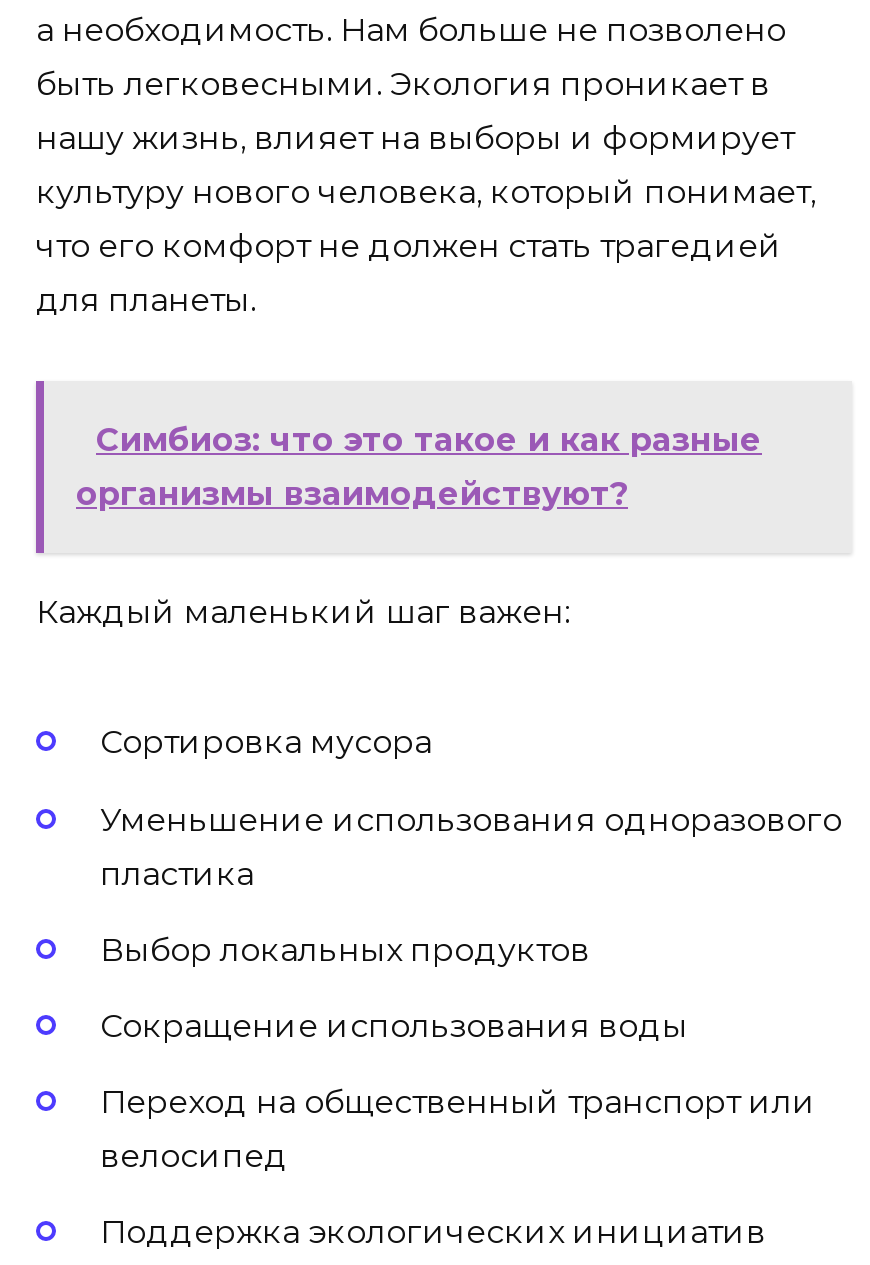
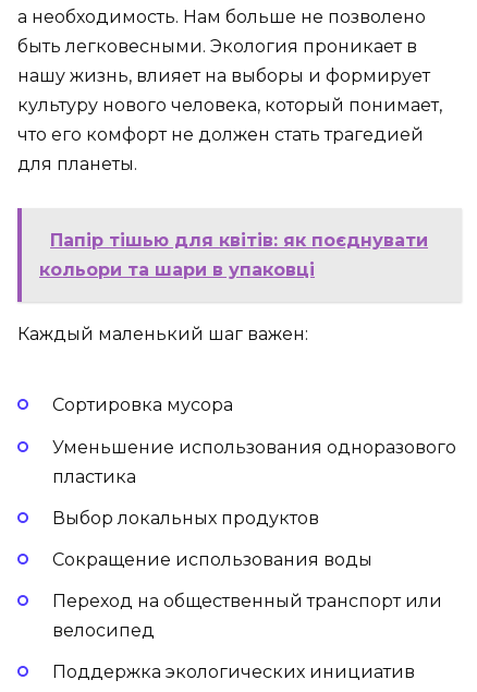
- Симбиоз: что это такое и как разные
- организмы взаимодействуют?
+ Папір тішью для квітів: як поєднувати
+ кольори та шари в упаковці
